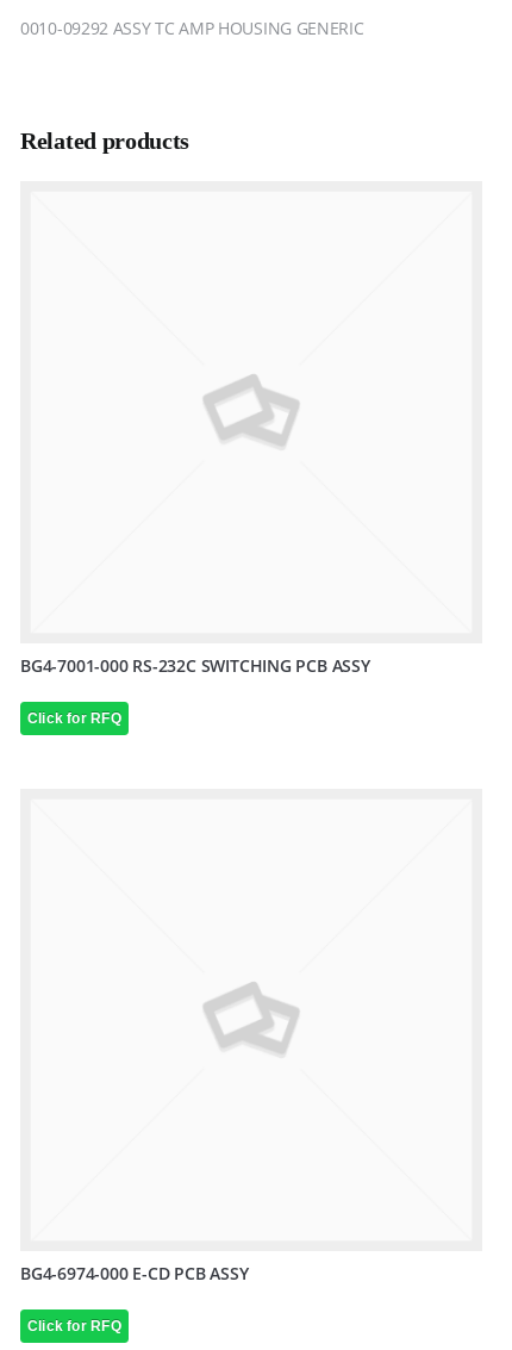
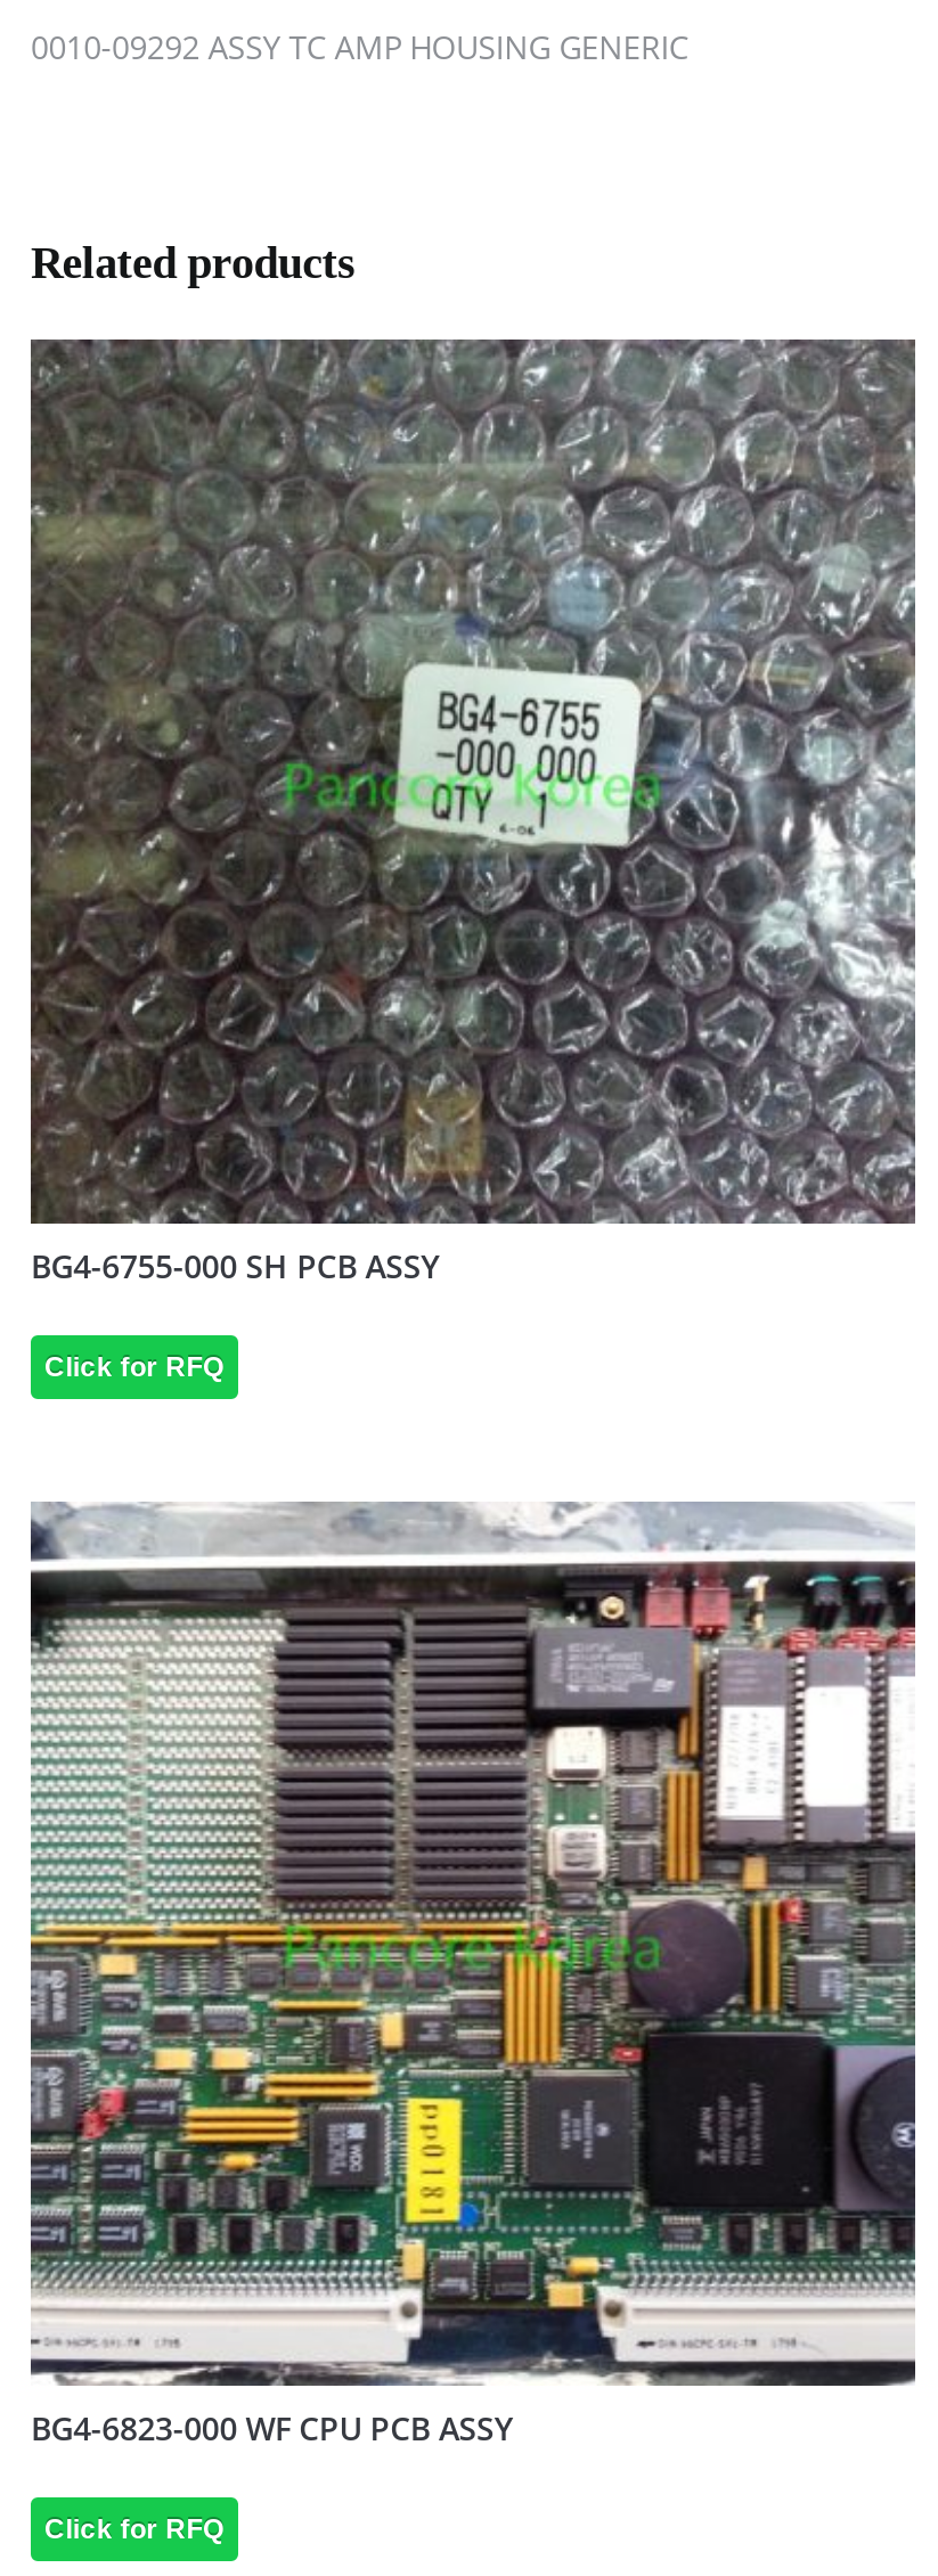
+ [image]

- BG4-7001-000 RS-232C SWITCHING PCB ASSY
+ BG4-6755-000 SH PCB ASSY

+ [image]

- BG4-6974-000 E-CD PCB ASSY
+ BG4-6823-000 WF CPU PCB ASSY
